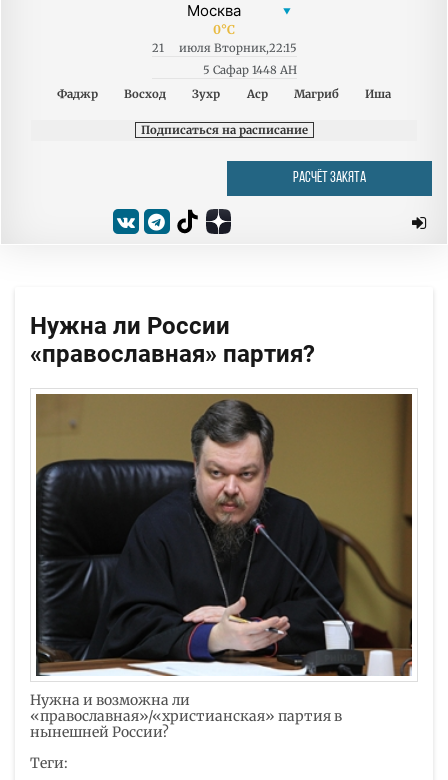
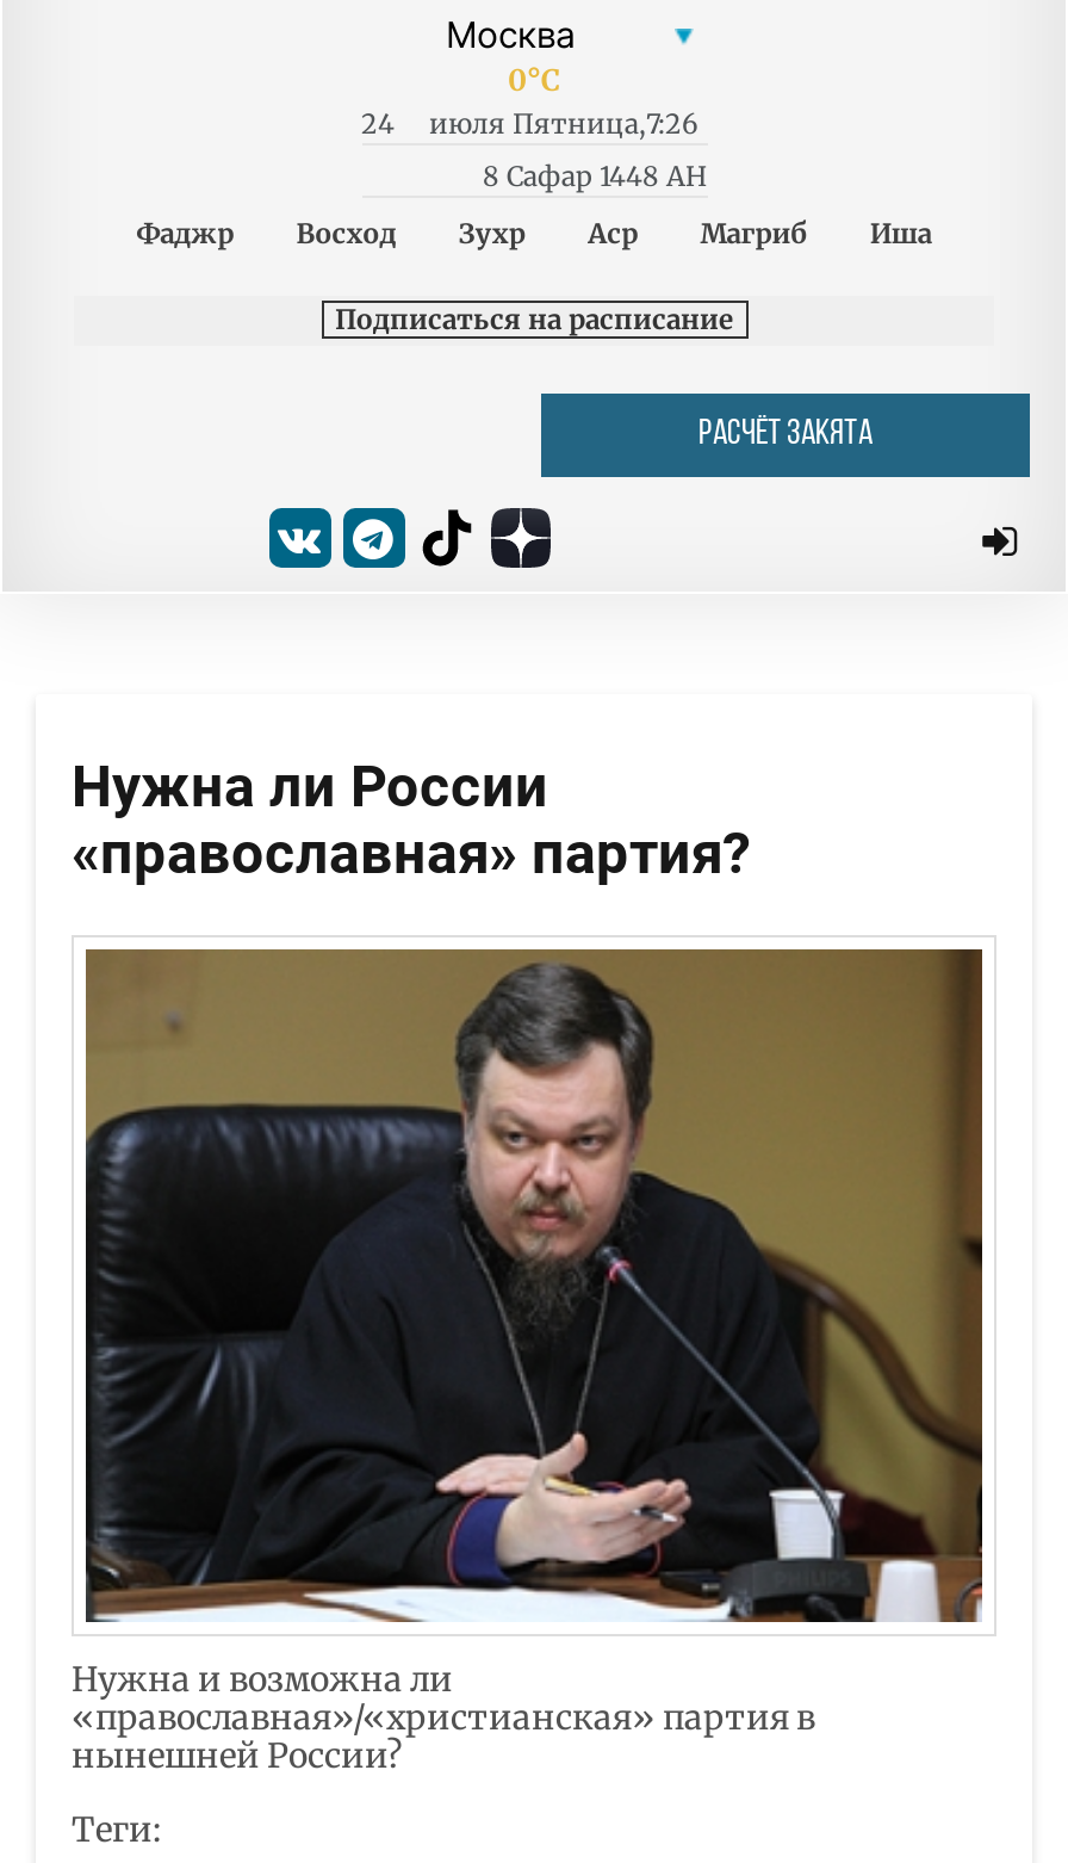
- 21
+ 24

- июля Вторник,22:15
+ июля Пятница,7:26

- 5 Сафар 1448 AH
+ 8 Сафар 1448 AH
